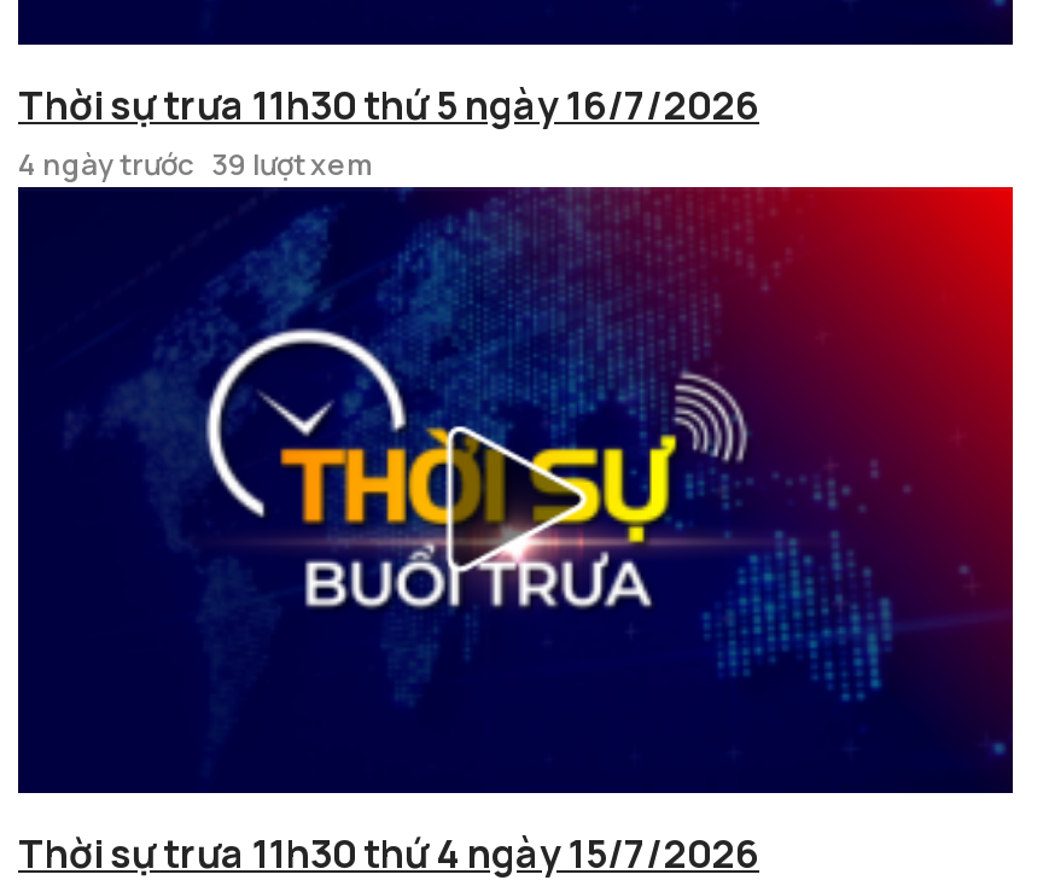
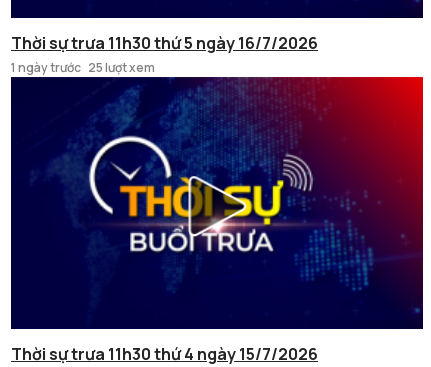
- 4 ngày trước 39 lượt xem
+ 1 ngày trước 25 lượt xem
